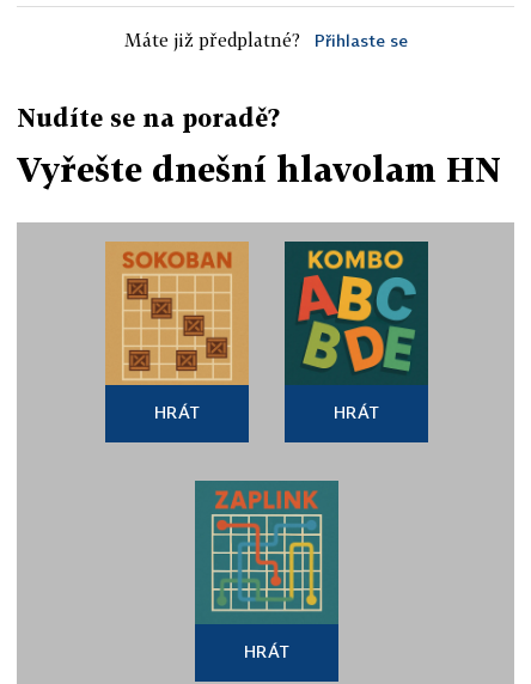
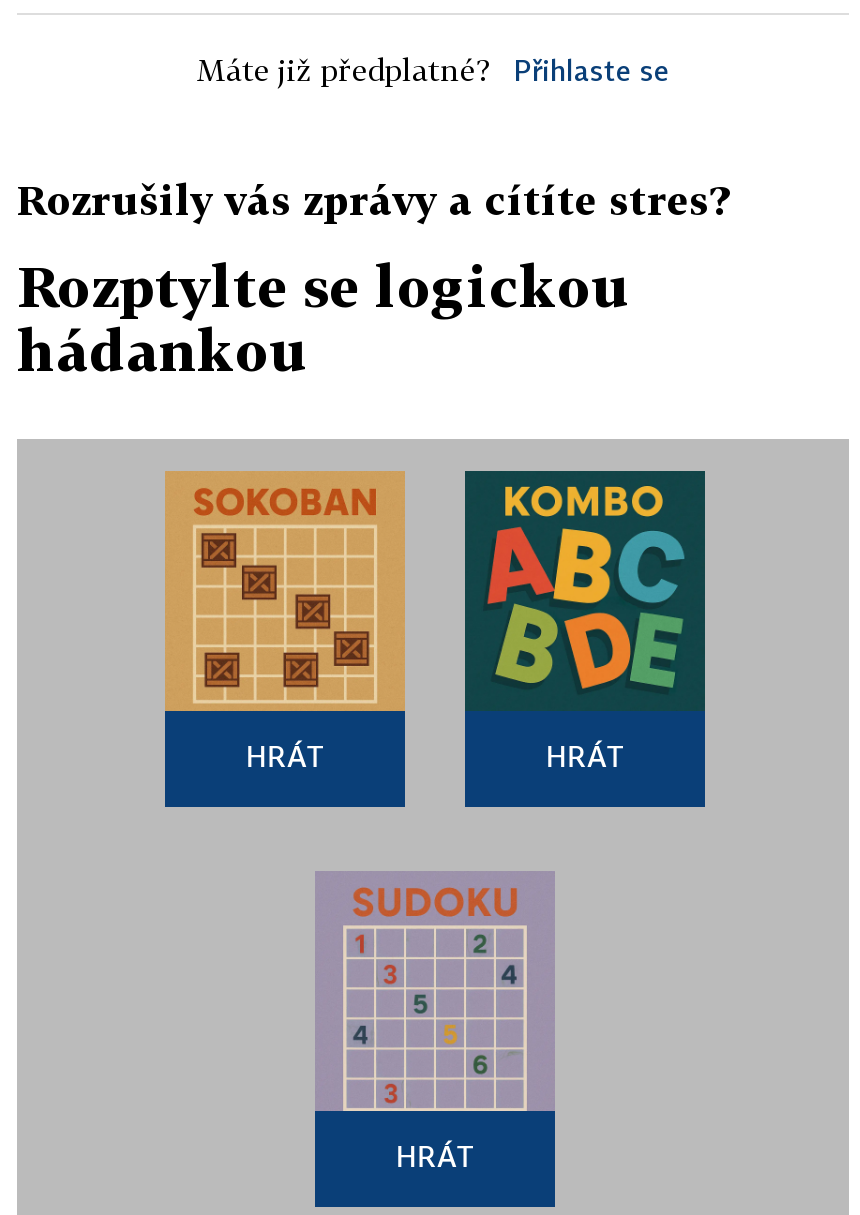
- Nudíte se na poradě?
+ Rozrušily vás zprávy a cítíte stres?

- Vyřešte dnešní hlavolam HN
+ Rozptylte se logickou
+ hádankou

- [image]
+ [image]
